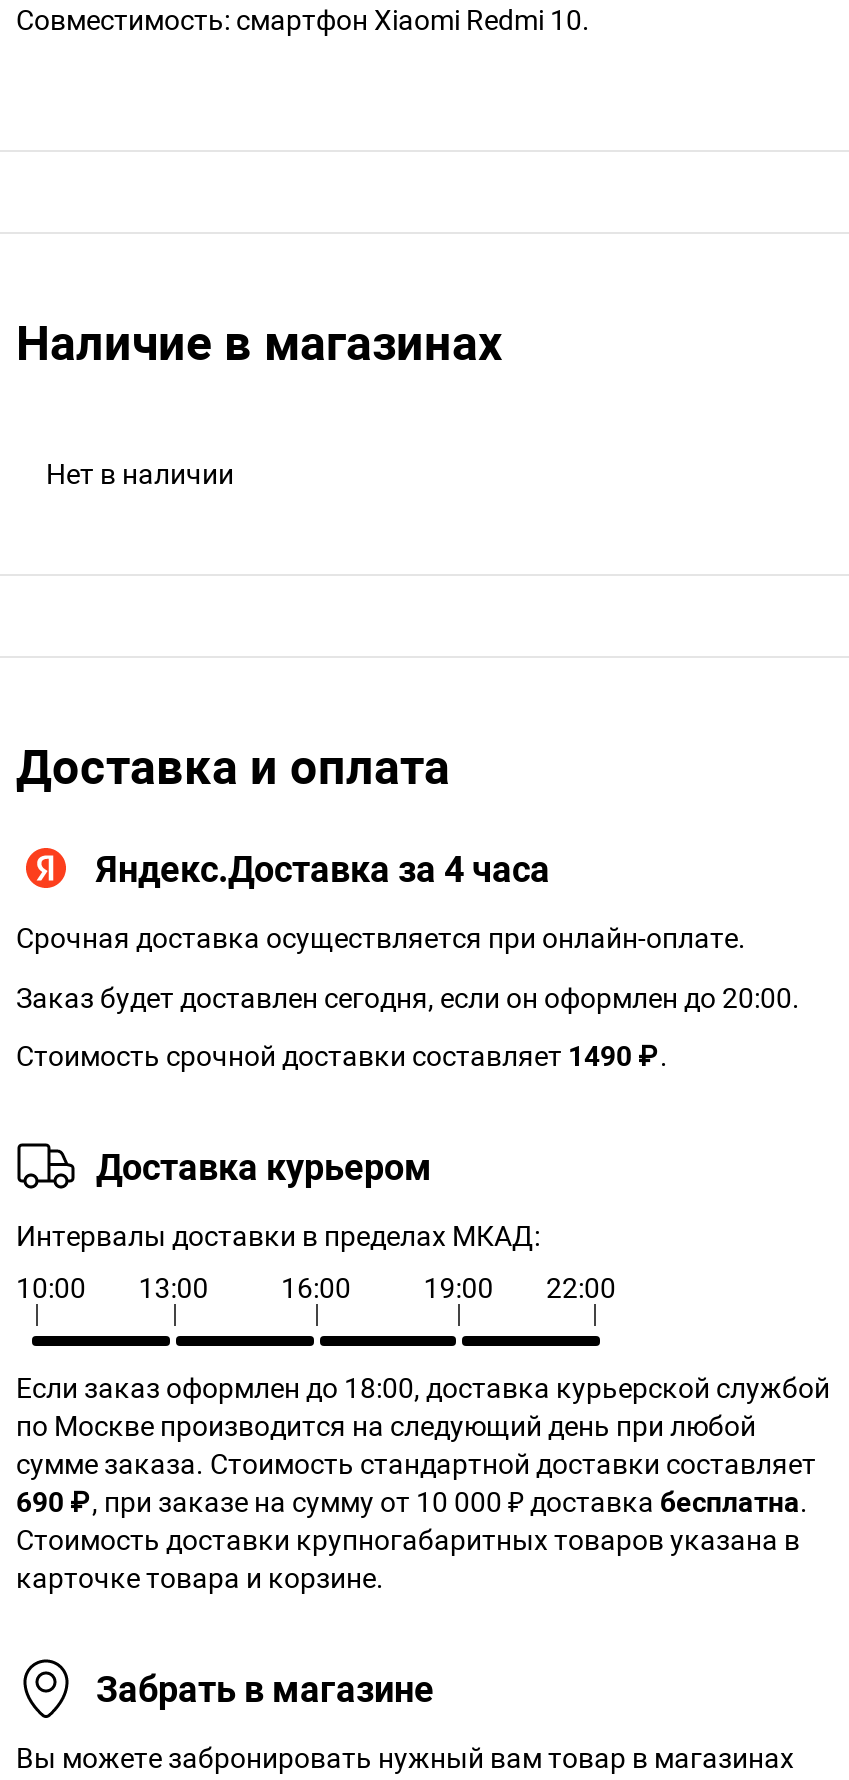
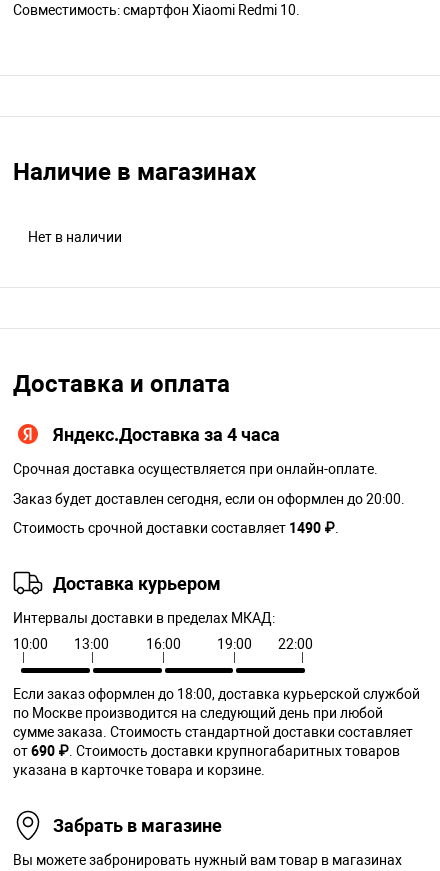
- 690 ₽, при заказе на сумму от 10 000 ₽ доставка бесплатна.
- Стоимость доставки крупногабаритных товаров указана в
- карточке товара и корзине.
+ от 690 ₽. Стоимость доставки крупногабаритных товаров
+ указана в карточке товара и корзине.
